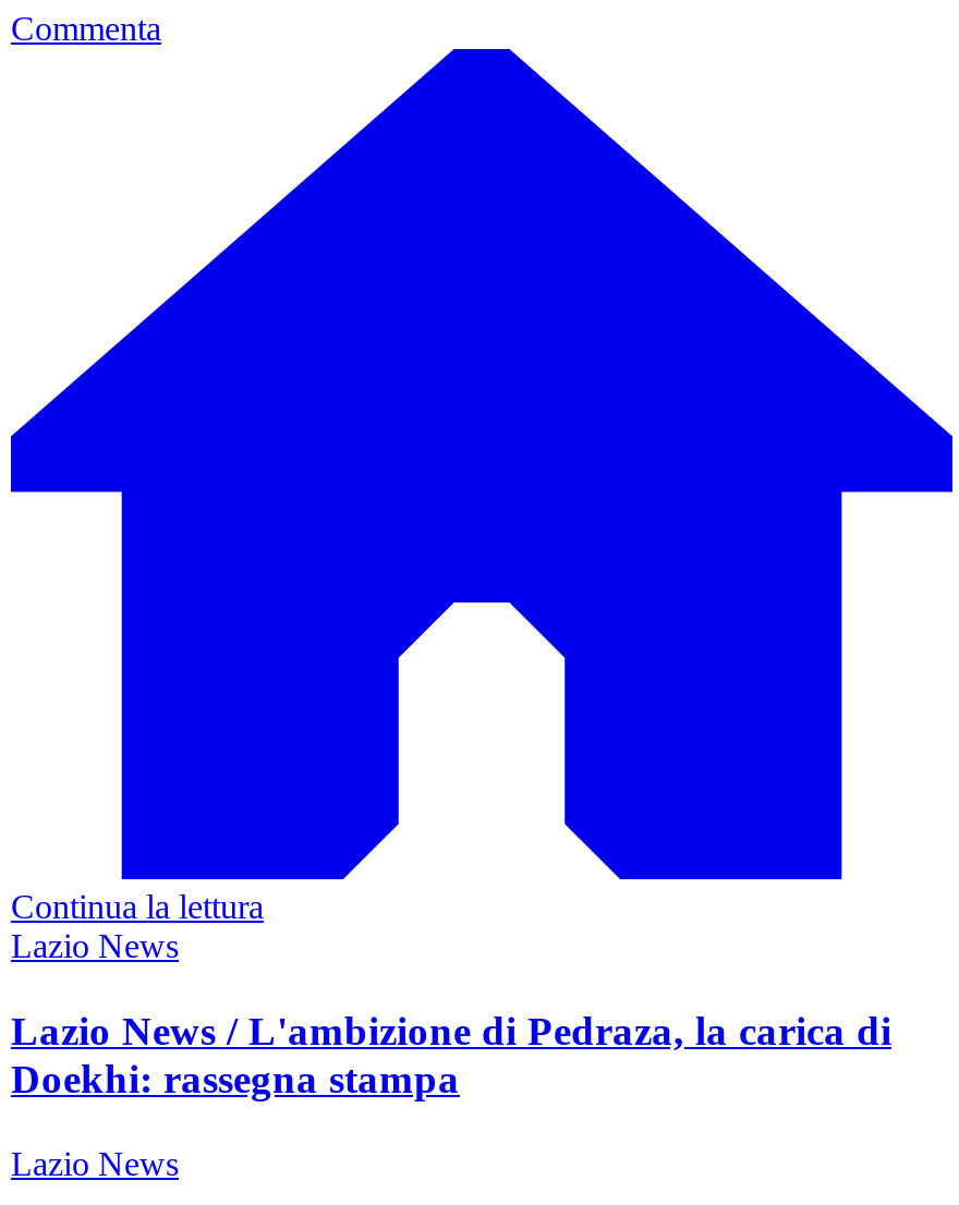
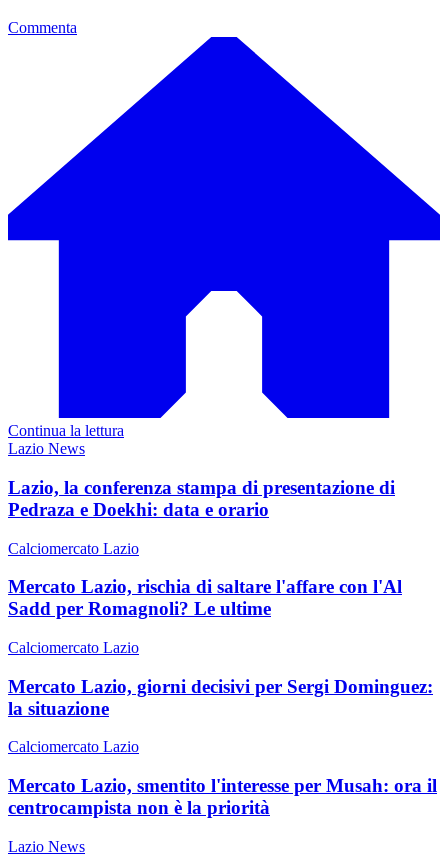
- Lazio News / L'ambizione di Pedraza, la carica di
- Doekhi: rassegna stampa
+ Lazio, la conferenza stampa di presentazione di
+ Pedraza e Doekhi: data e orario
+ Calciomercato Lazio
+ Mercato Lazio, rischia di saltare l'affare con l'Al
+ Sadd per Romagnoli? Le ultime
+ Calciomercato Lazio
+ Mercato Lazio, giorni decisivi per Sergi Dominguez:
+ la situazione
+ Calciomercato Lazio
+ Mercato Lazio, smentito l'interesse per Musah: ora il
+ centrocampista non è la priorità
